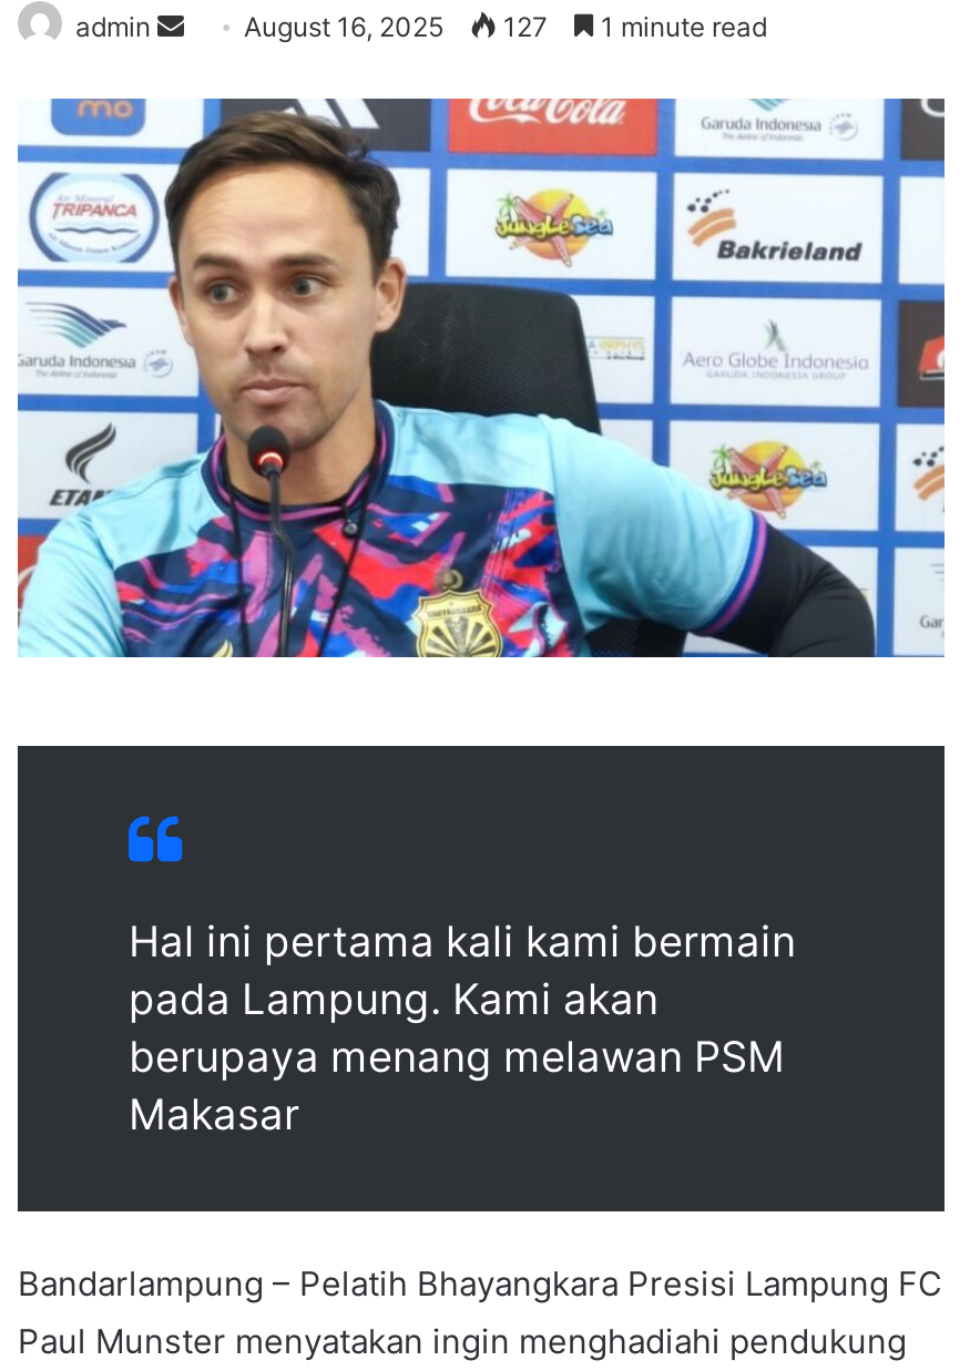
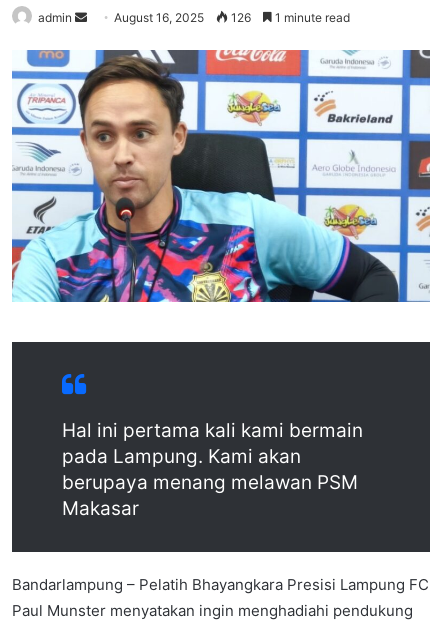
- 127
+ 126
